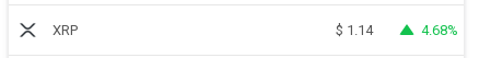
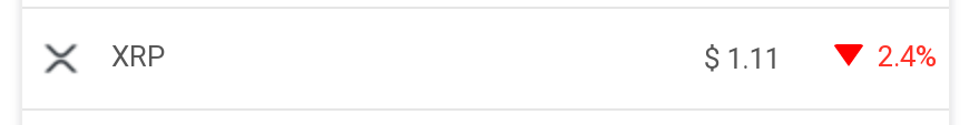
- $ 1.14
+ $ 1.11

- 4.68%
+ 2.4%
